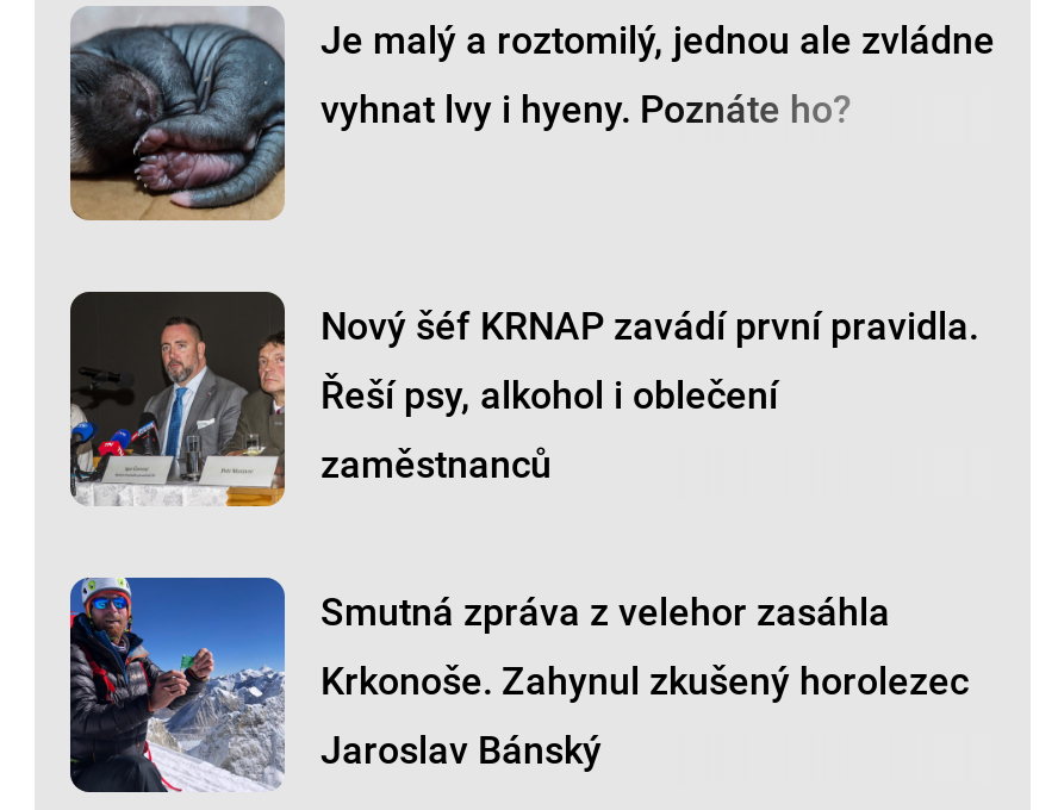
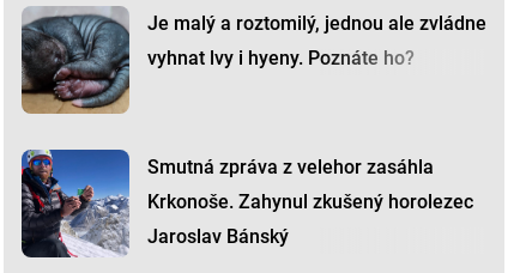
- [image]
- Nový šéf KRNAP zavádí první pravidla.
- Řeší psy, alkohol i oblečení
- zaměstnanců
